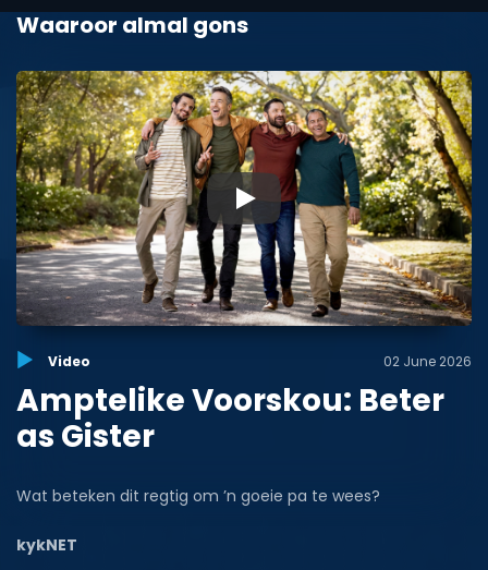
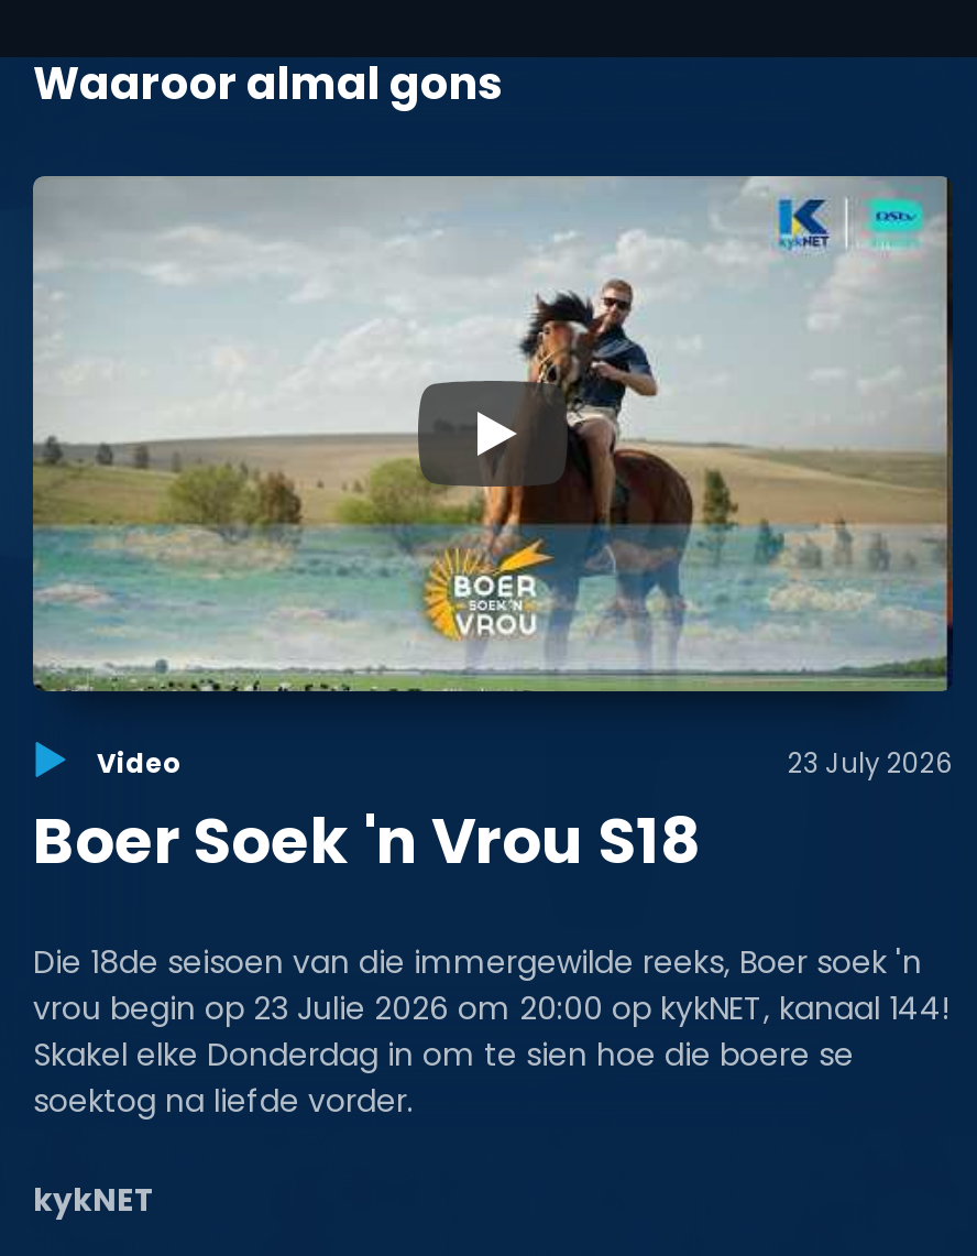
- [image]
- 02 June 2026
- Amptelike Voorskou: Beter
- as Gister
+ [image]
+ 23 July 2026
+ Boer Soek 'n Vrou S18

- Wat beteken dit regtig om ’n goeie pa te wees?
+ Die 18de seisoen van die immergewilde reeks, Boer soek 'n
+ vrou begin op 23 Julie 2026 om 20:00 op kykNET, kanaal 144!
+ Skakel elke Donderdag in om te sien hoe die boere se
+ soektog na liefde vorder.
